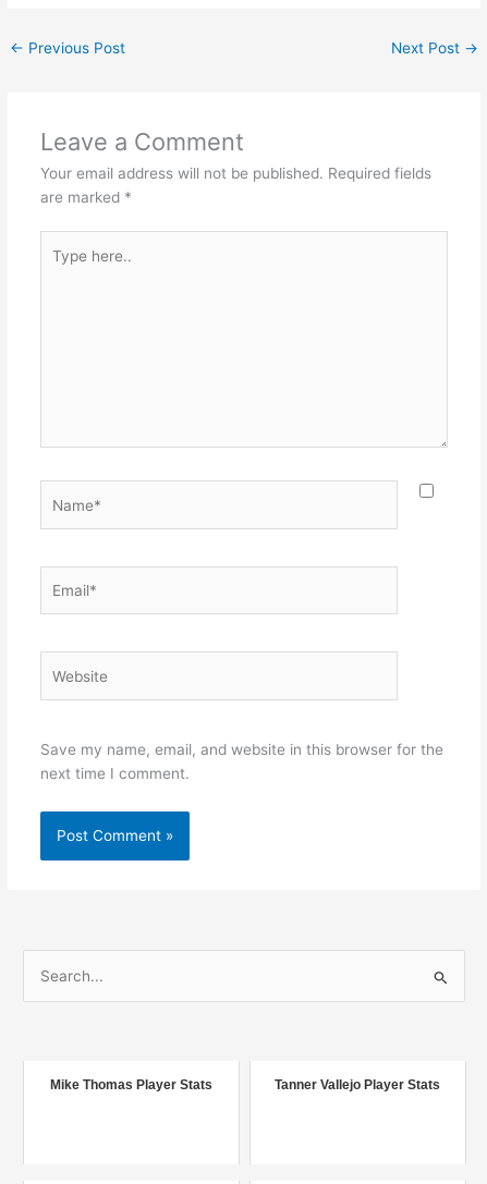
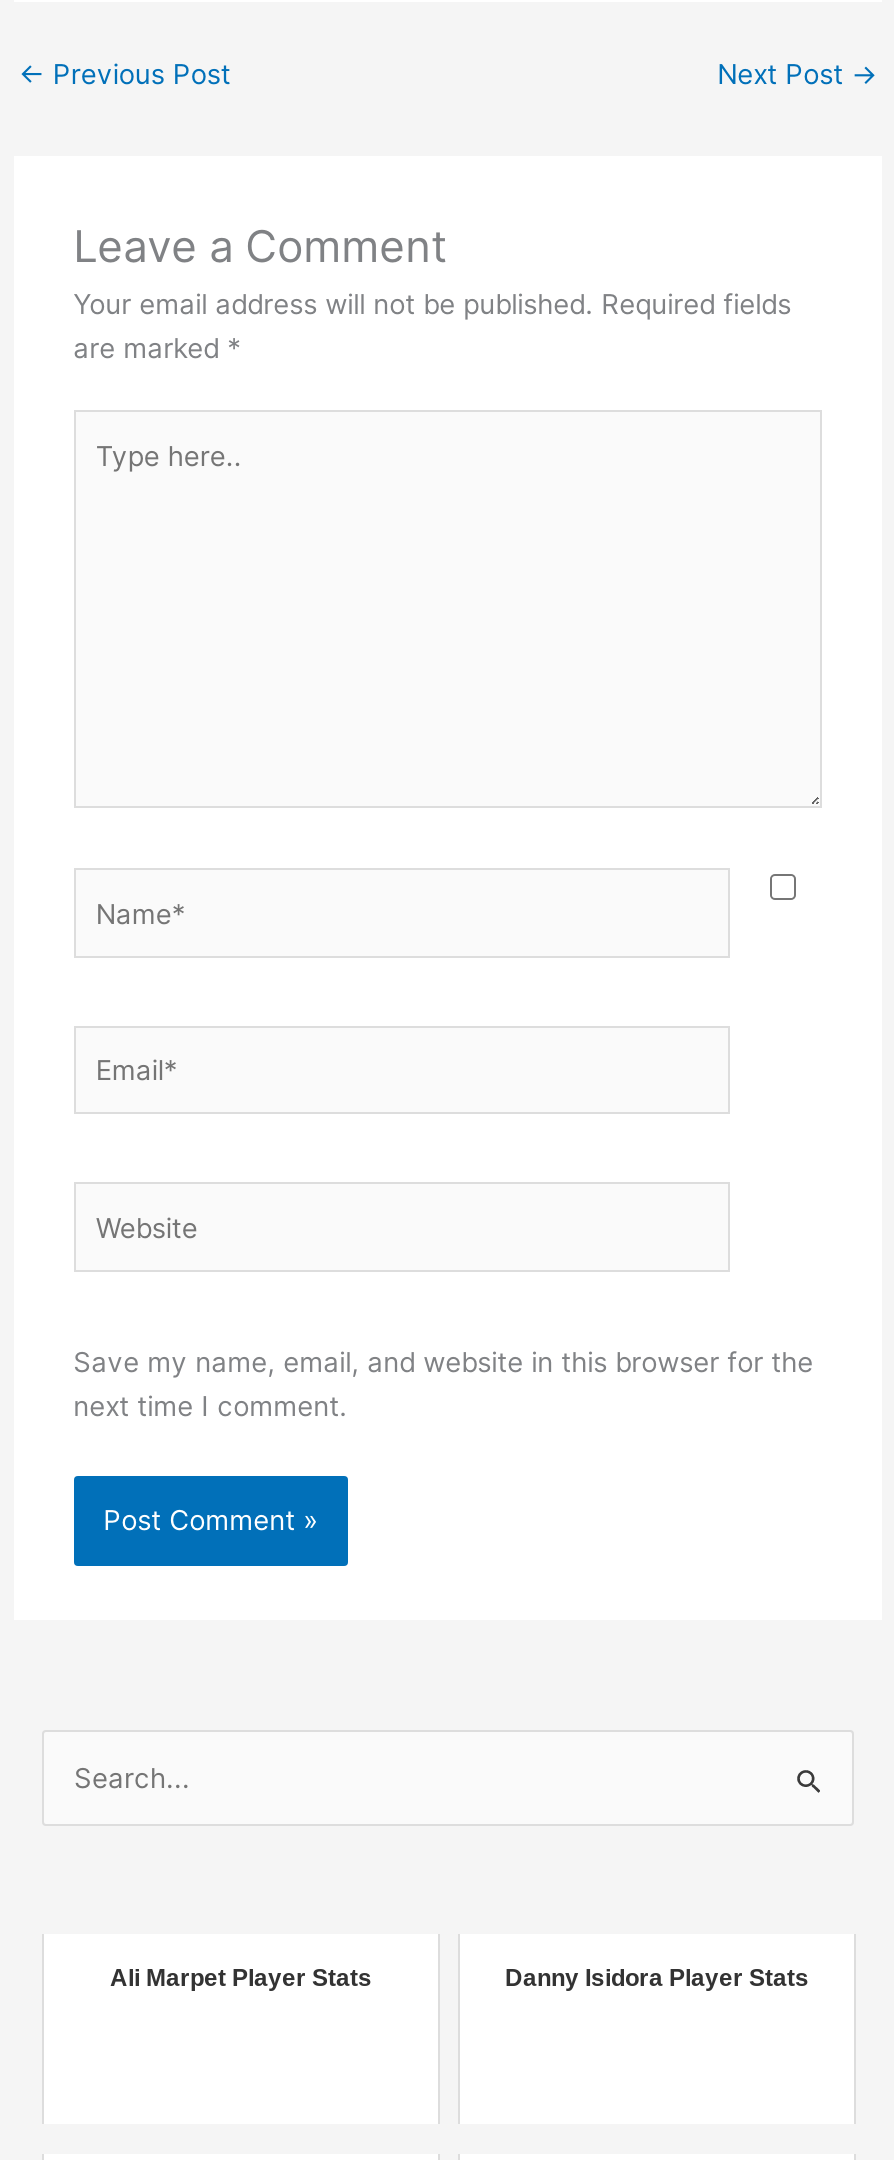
- Mike Thomas Player Stats
- Tanner Vallejo Player Stats
+ Ali Marpet Player Stats
+ Danny Isidora Player Stats
